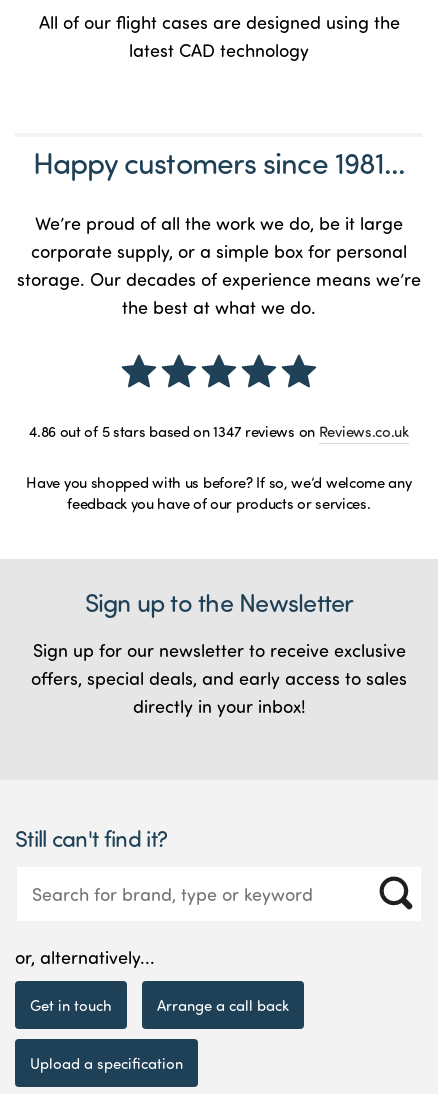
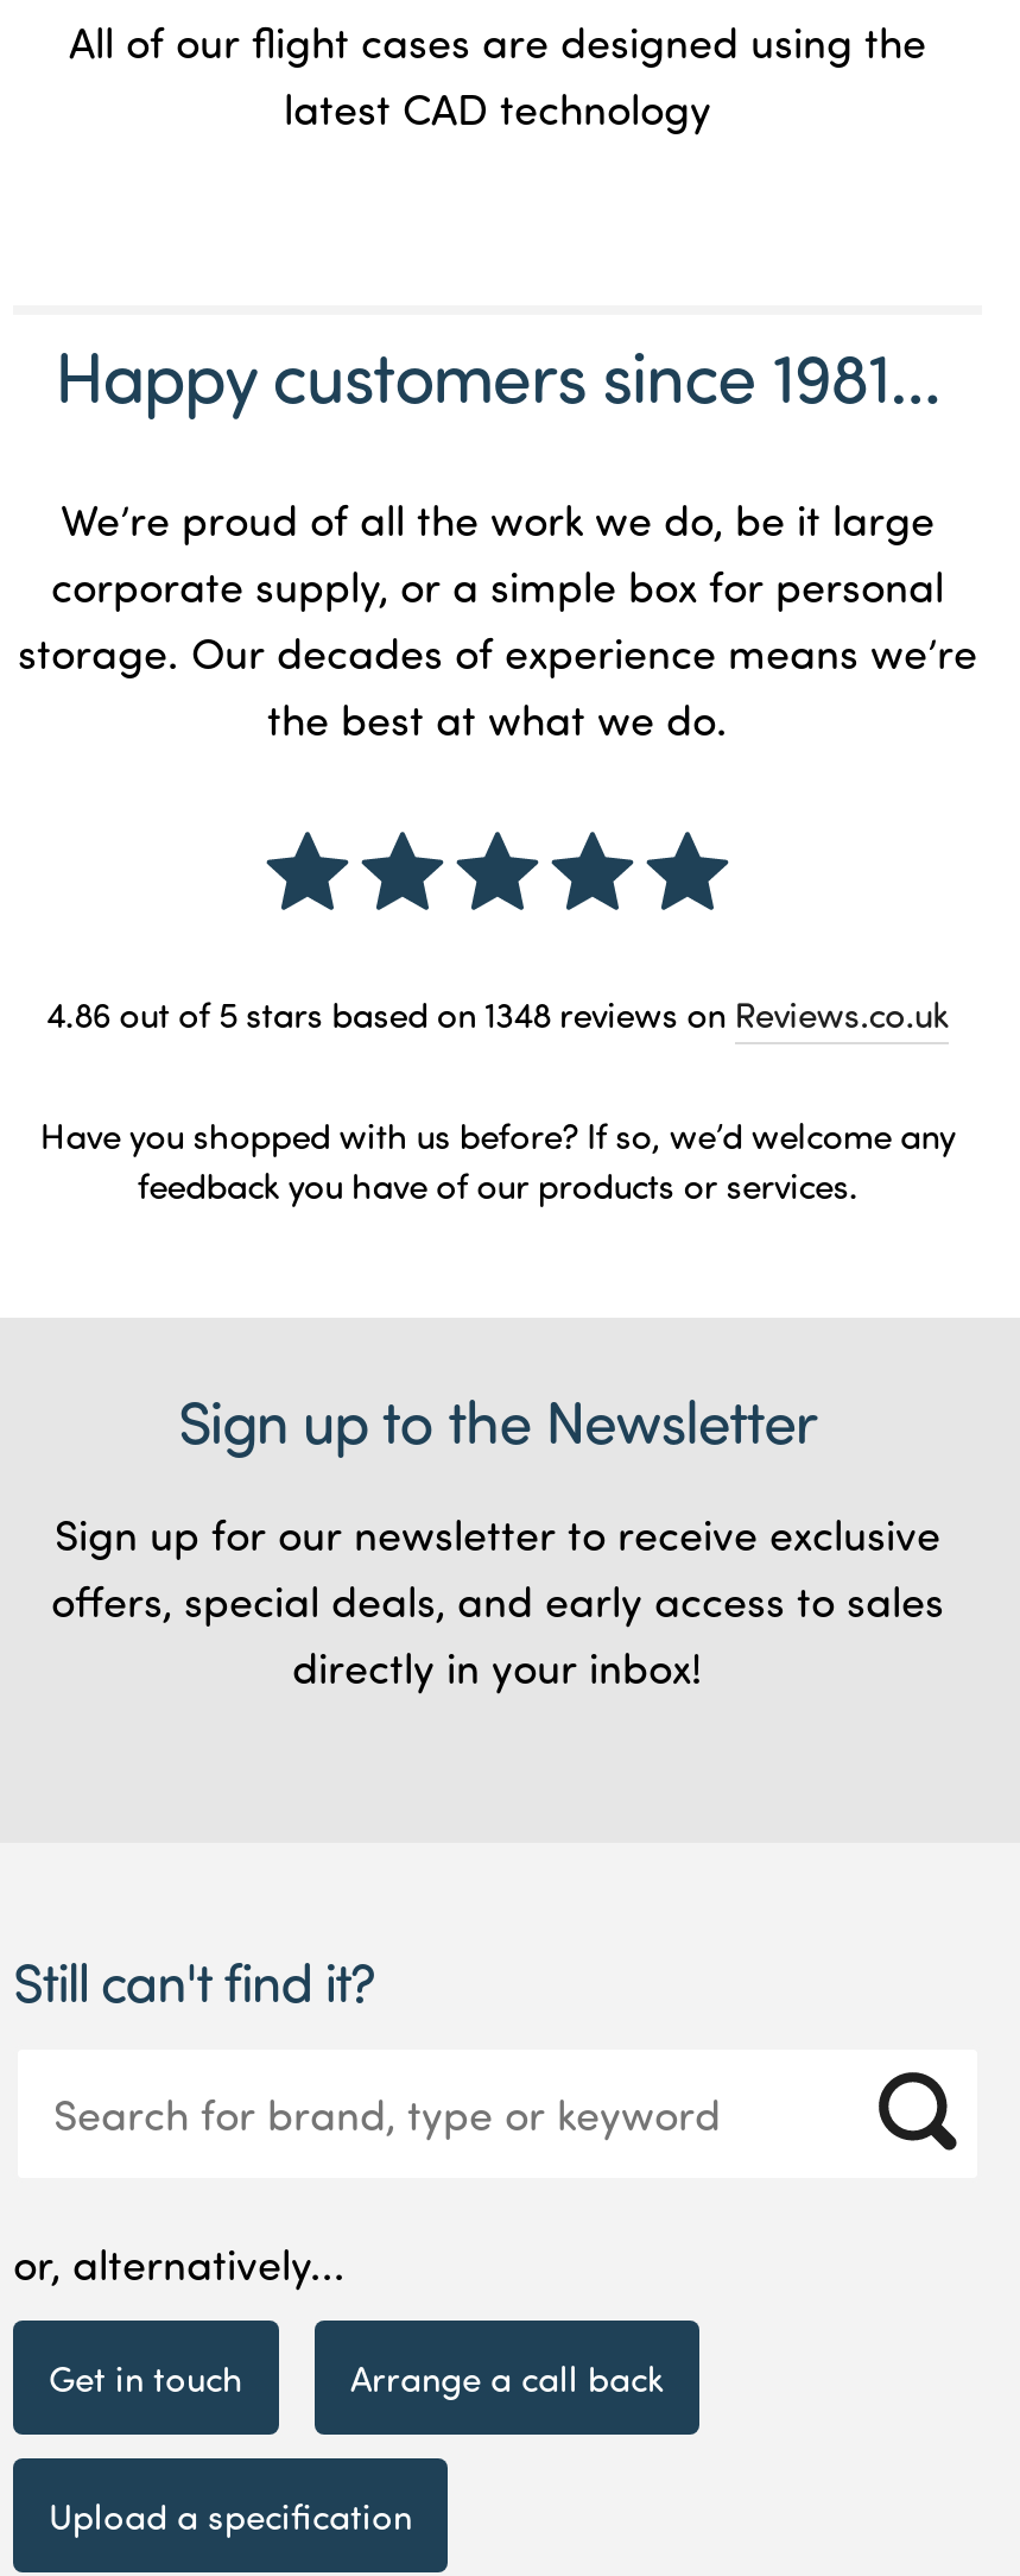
- 4.86 out of 5 stars based on 1347 reviews on Reviews.co.uk
+ 4.86 out of 5 stars based on 1348 reviews on Reviews.co.uk
